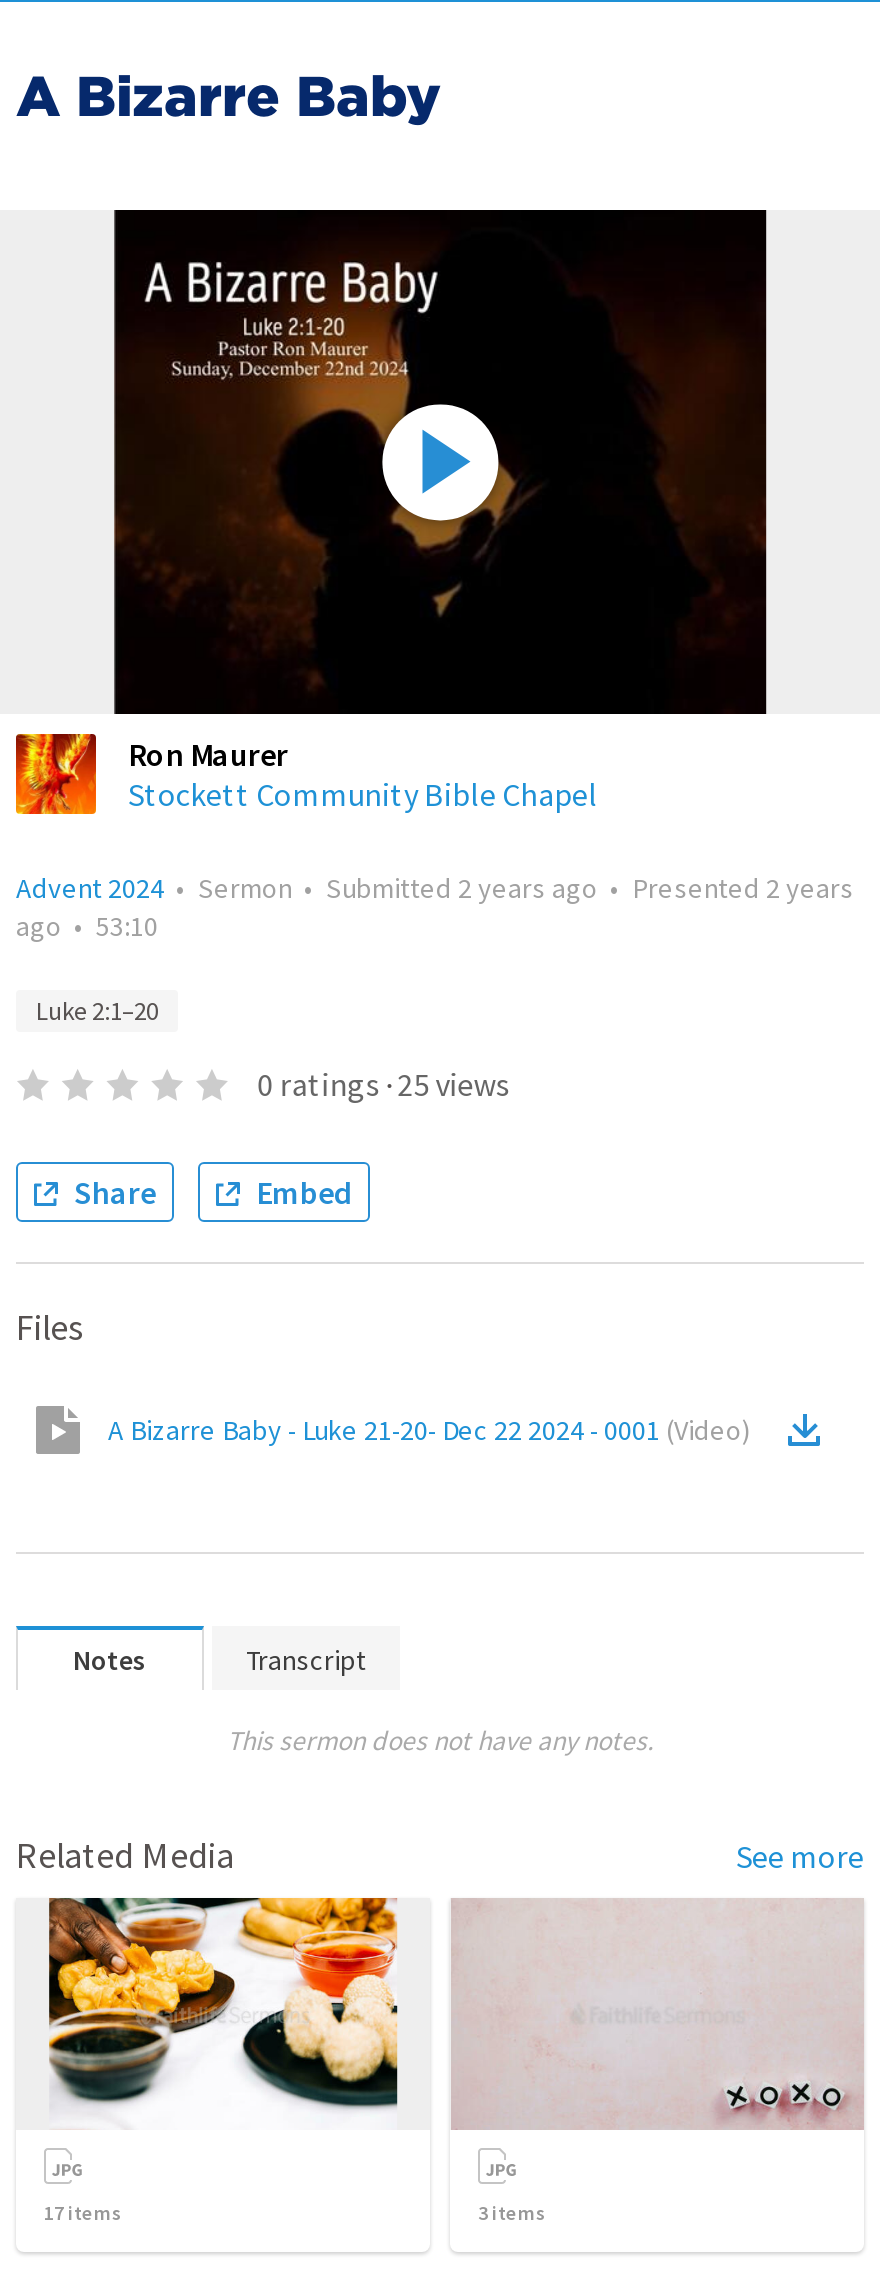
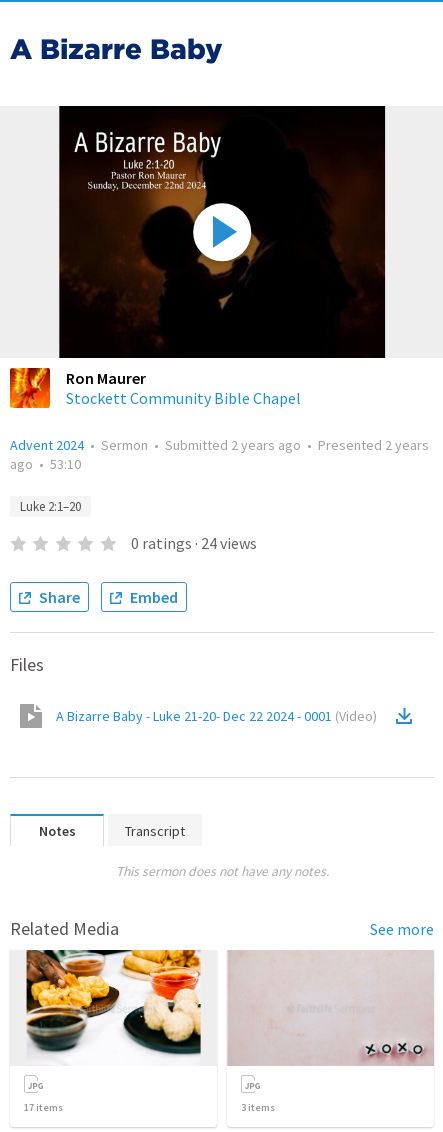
- 0 ratings · 25 views
+ 0 ratings · 24 views
